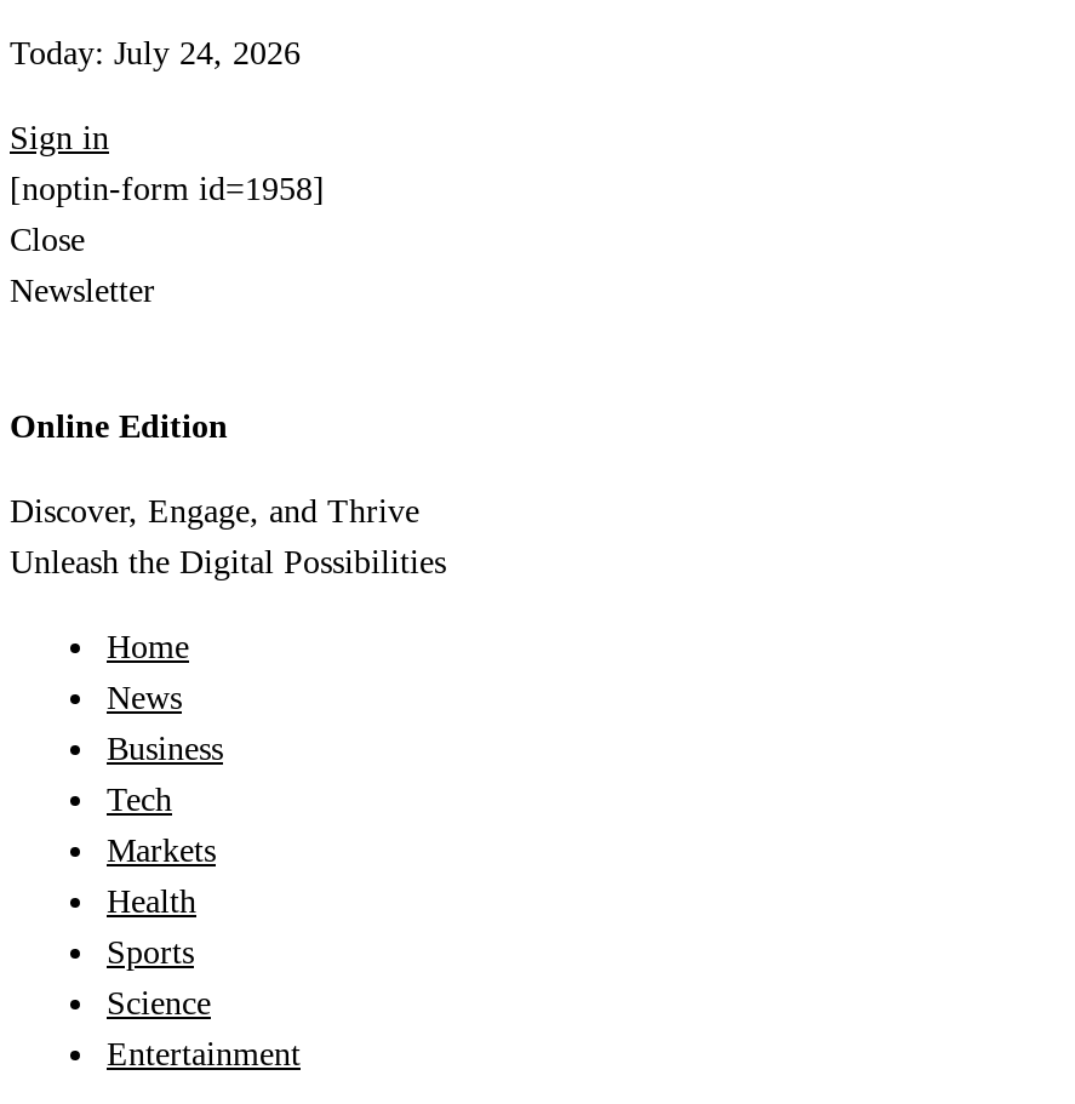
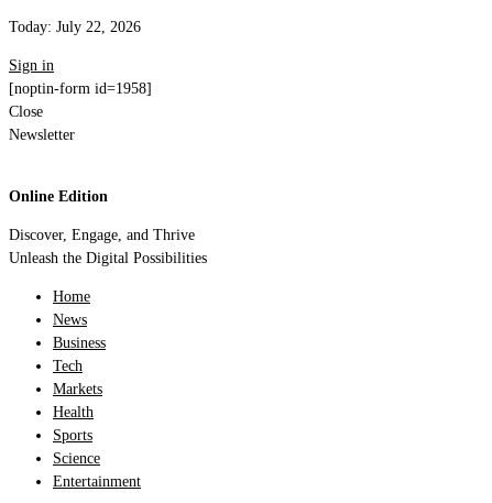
- Today: July 24, 2026
+ Today: July 22, 2026
